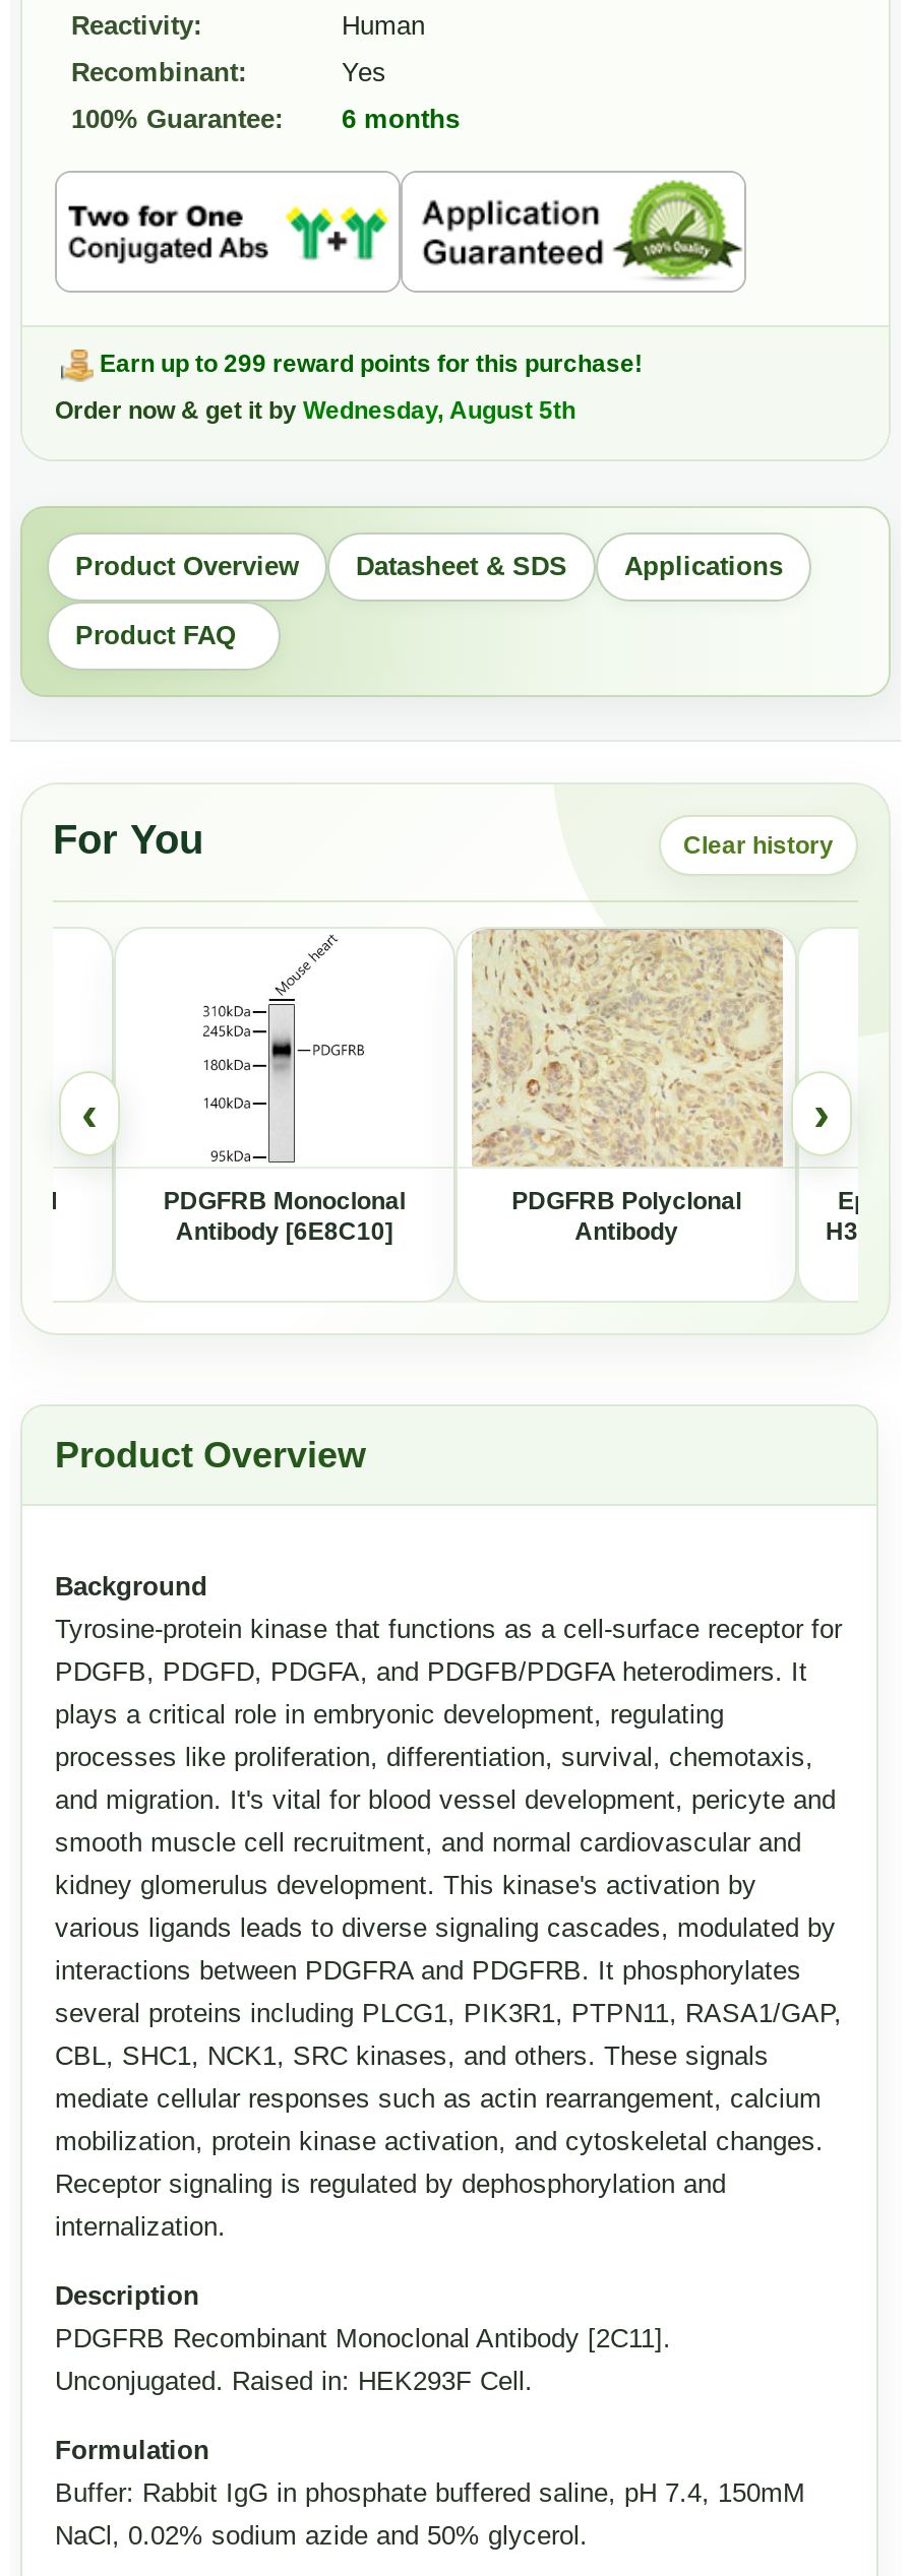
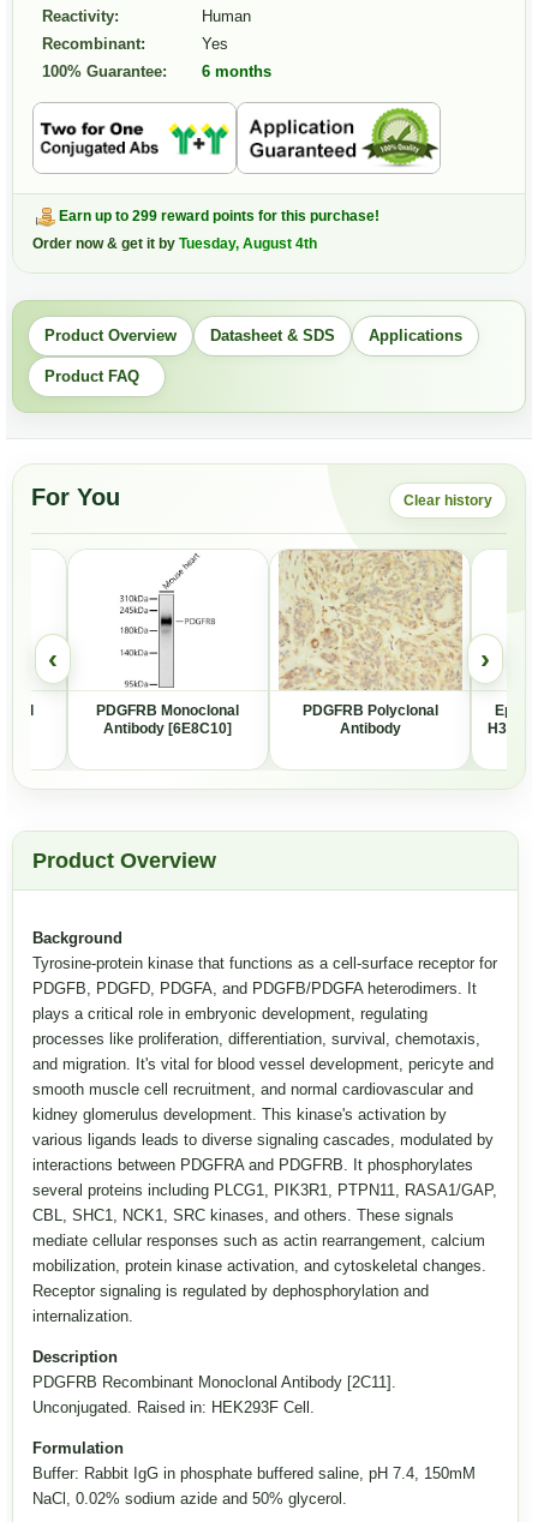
- Order now & get it by Wednesday, August 5th
+ Order now & get it by Tuesday, August 4th
